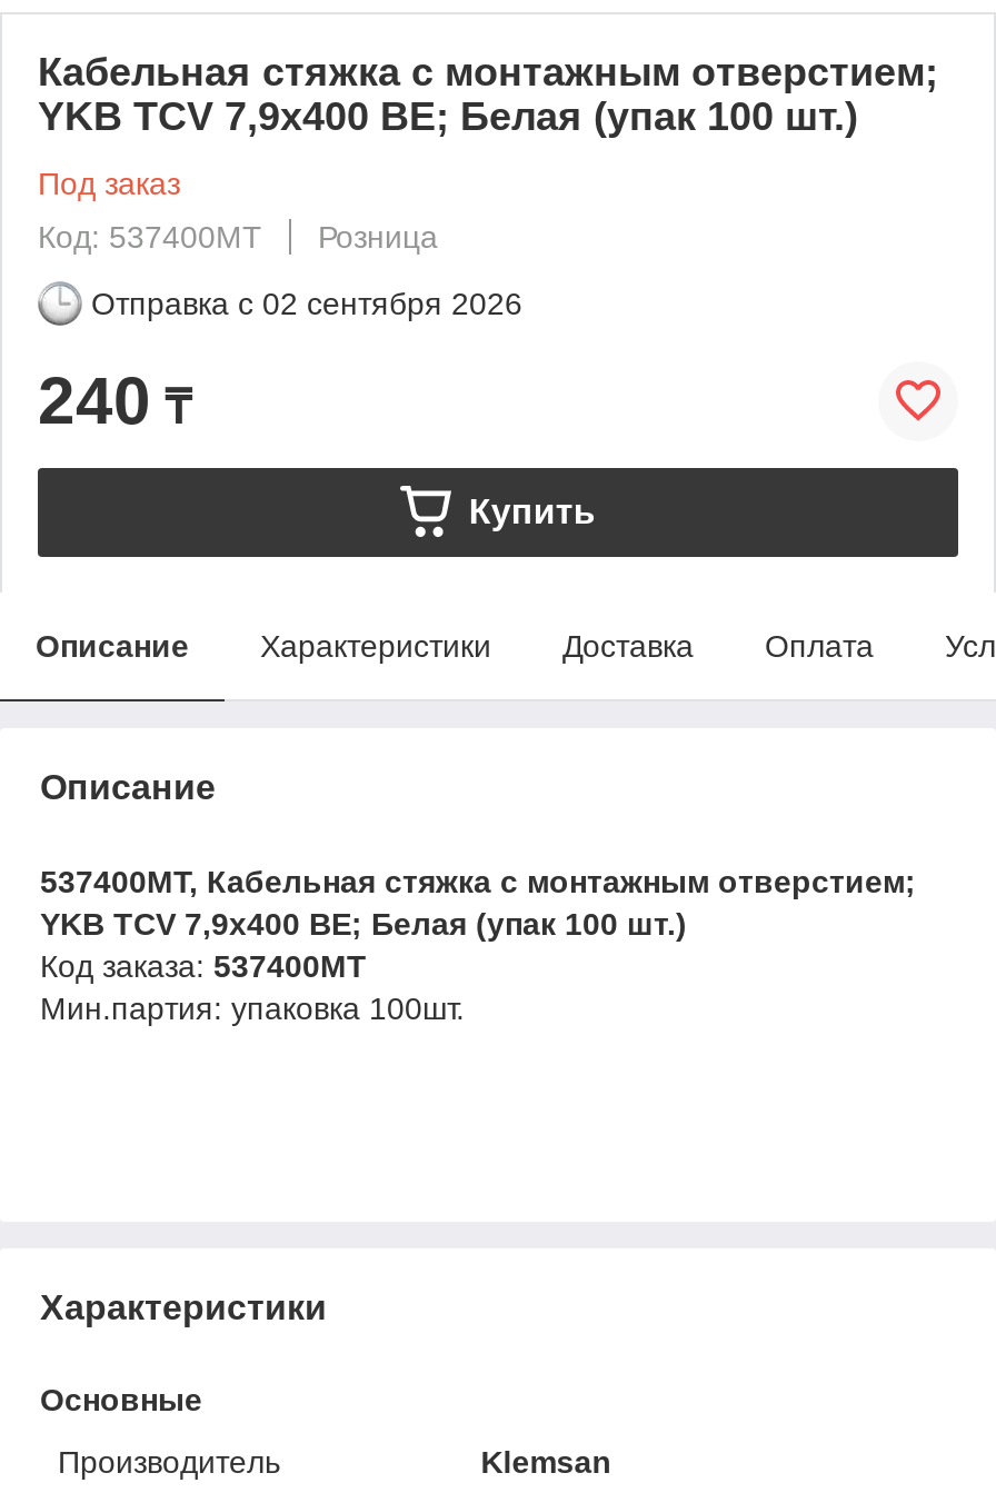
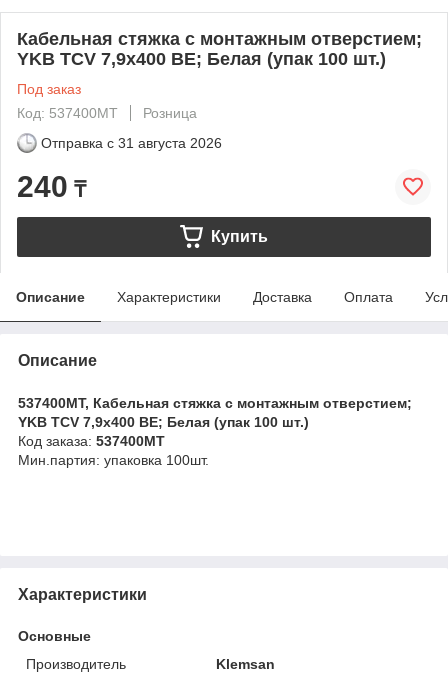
- Отправка с 02 сентября 2026
+ Отправка с 31 августа 2026
